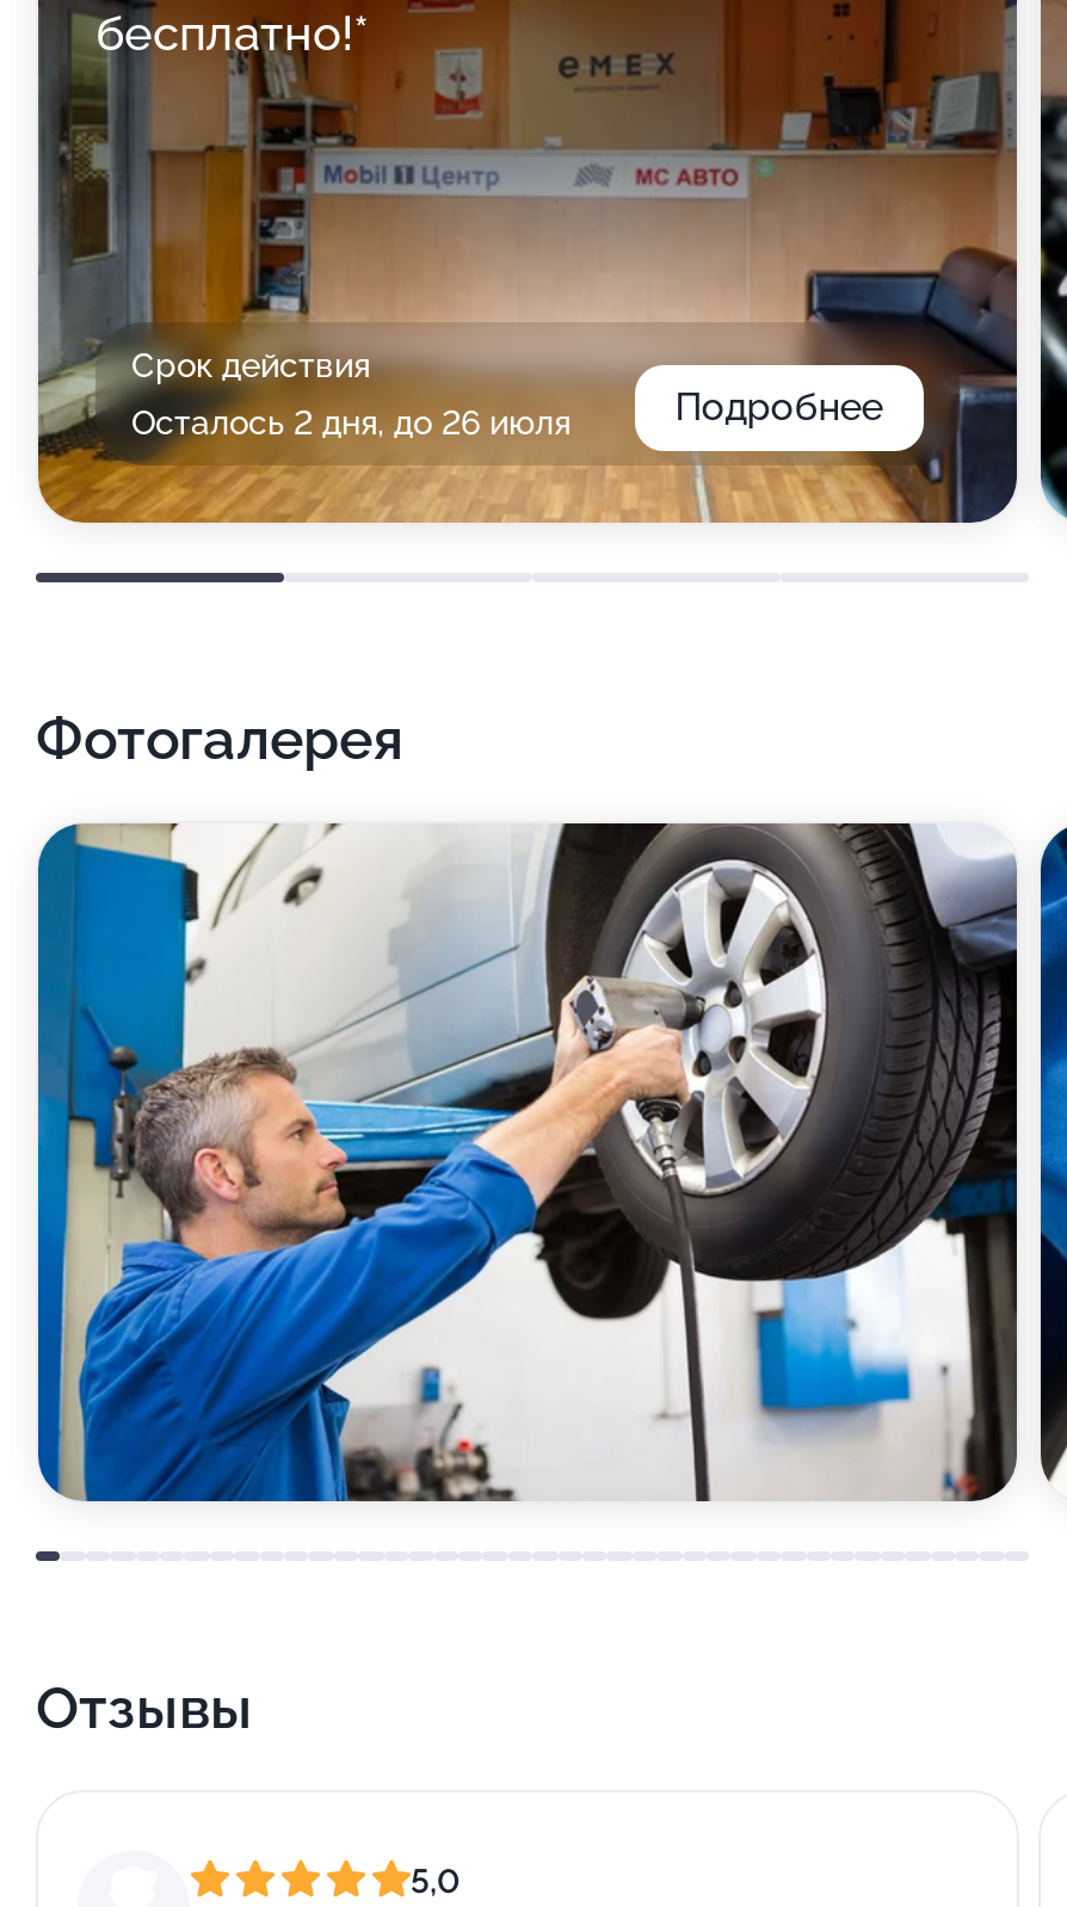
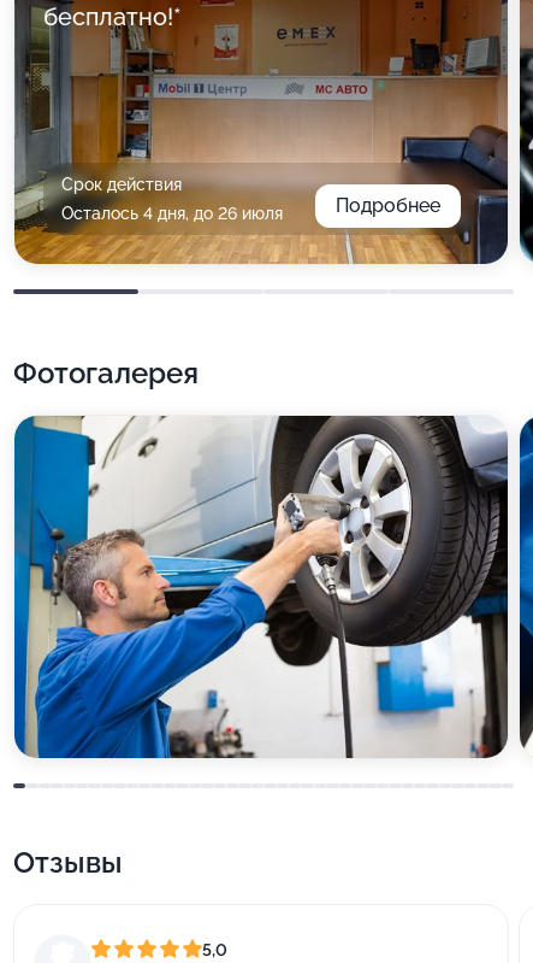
- Осталось 2 дня, до 26 июля
+ Осталось 4 дня, до 26 июля
